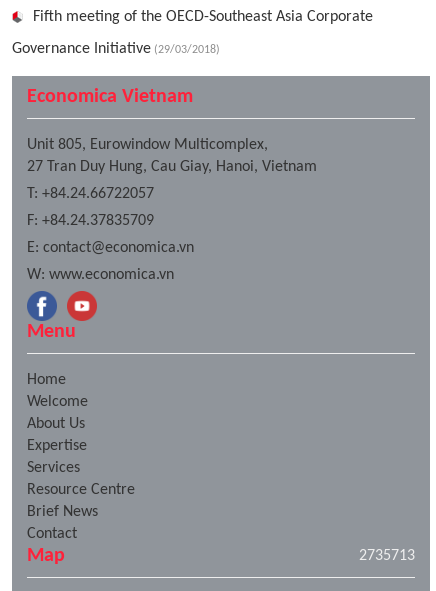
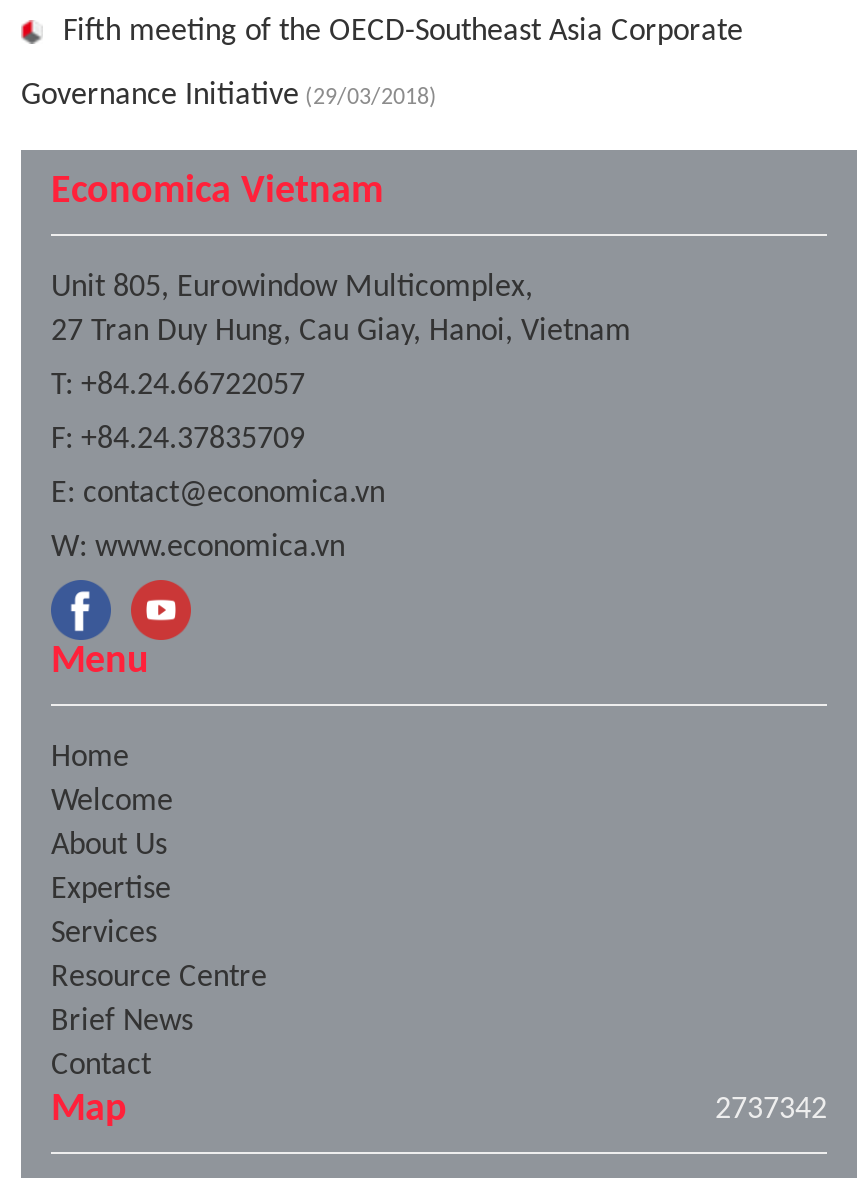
- 2735713
+ 2737342
